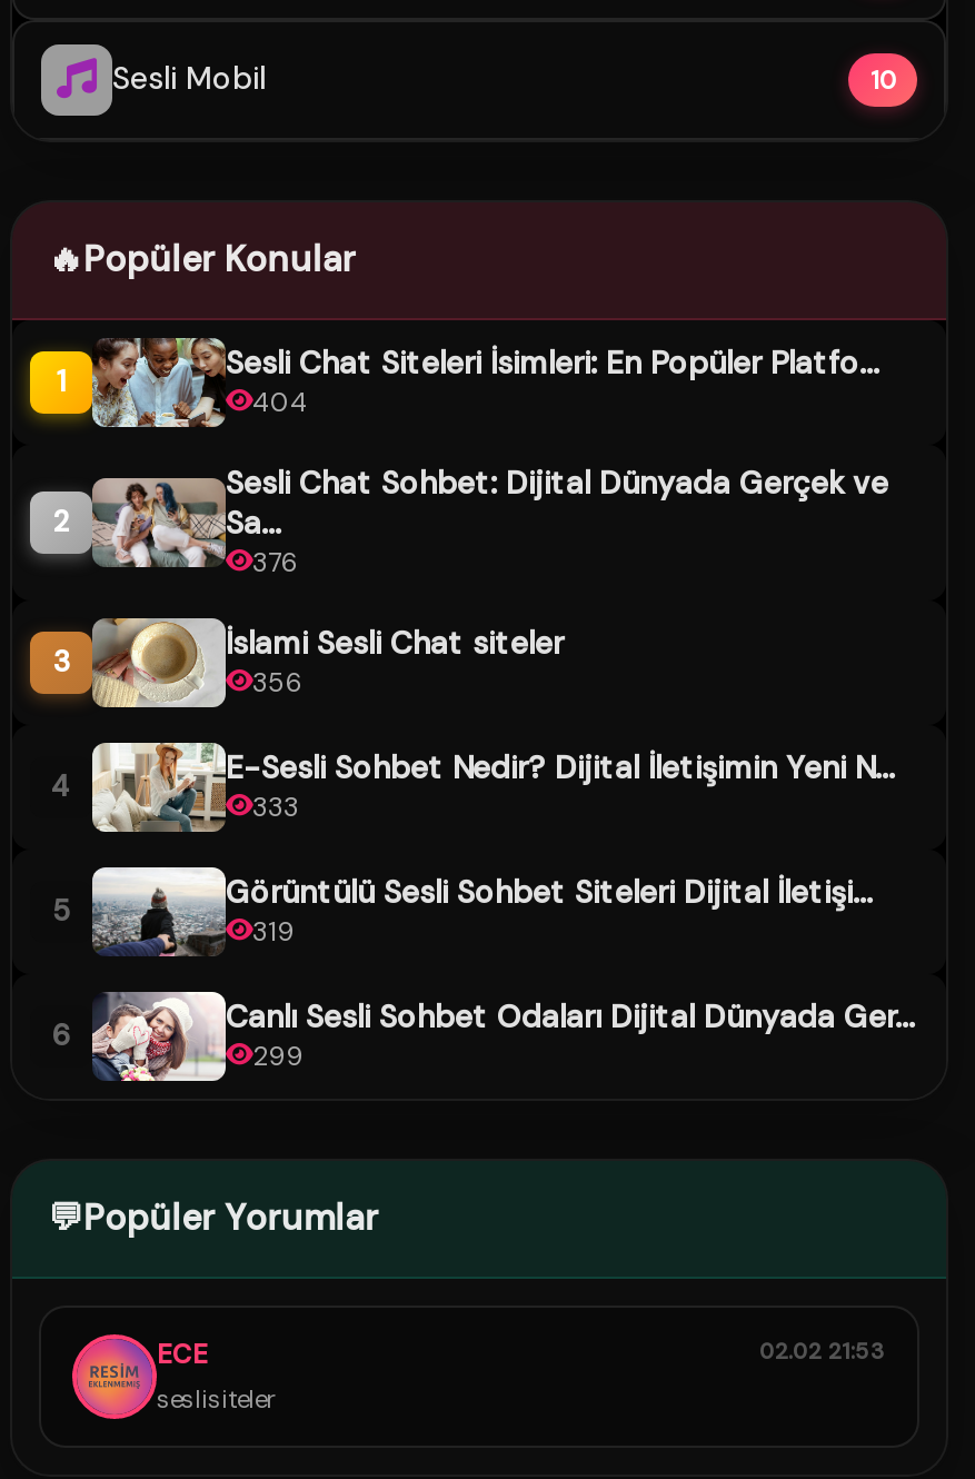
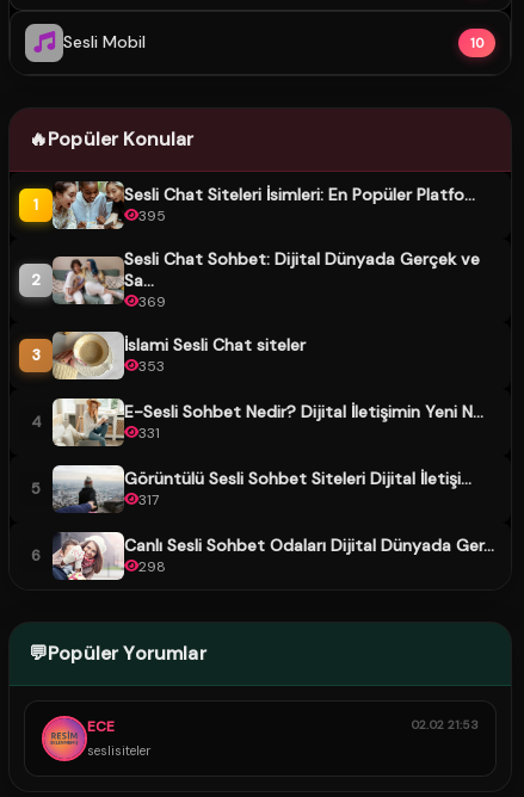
- 404
+ 395

- 376
+ 369

- 356
+ 353

- 333
+ 331

- 319
+ 317

- 299
+ 298
